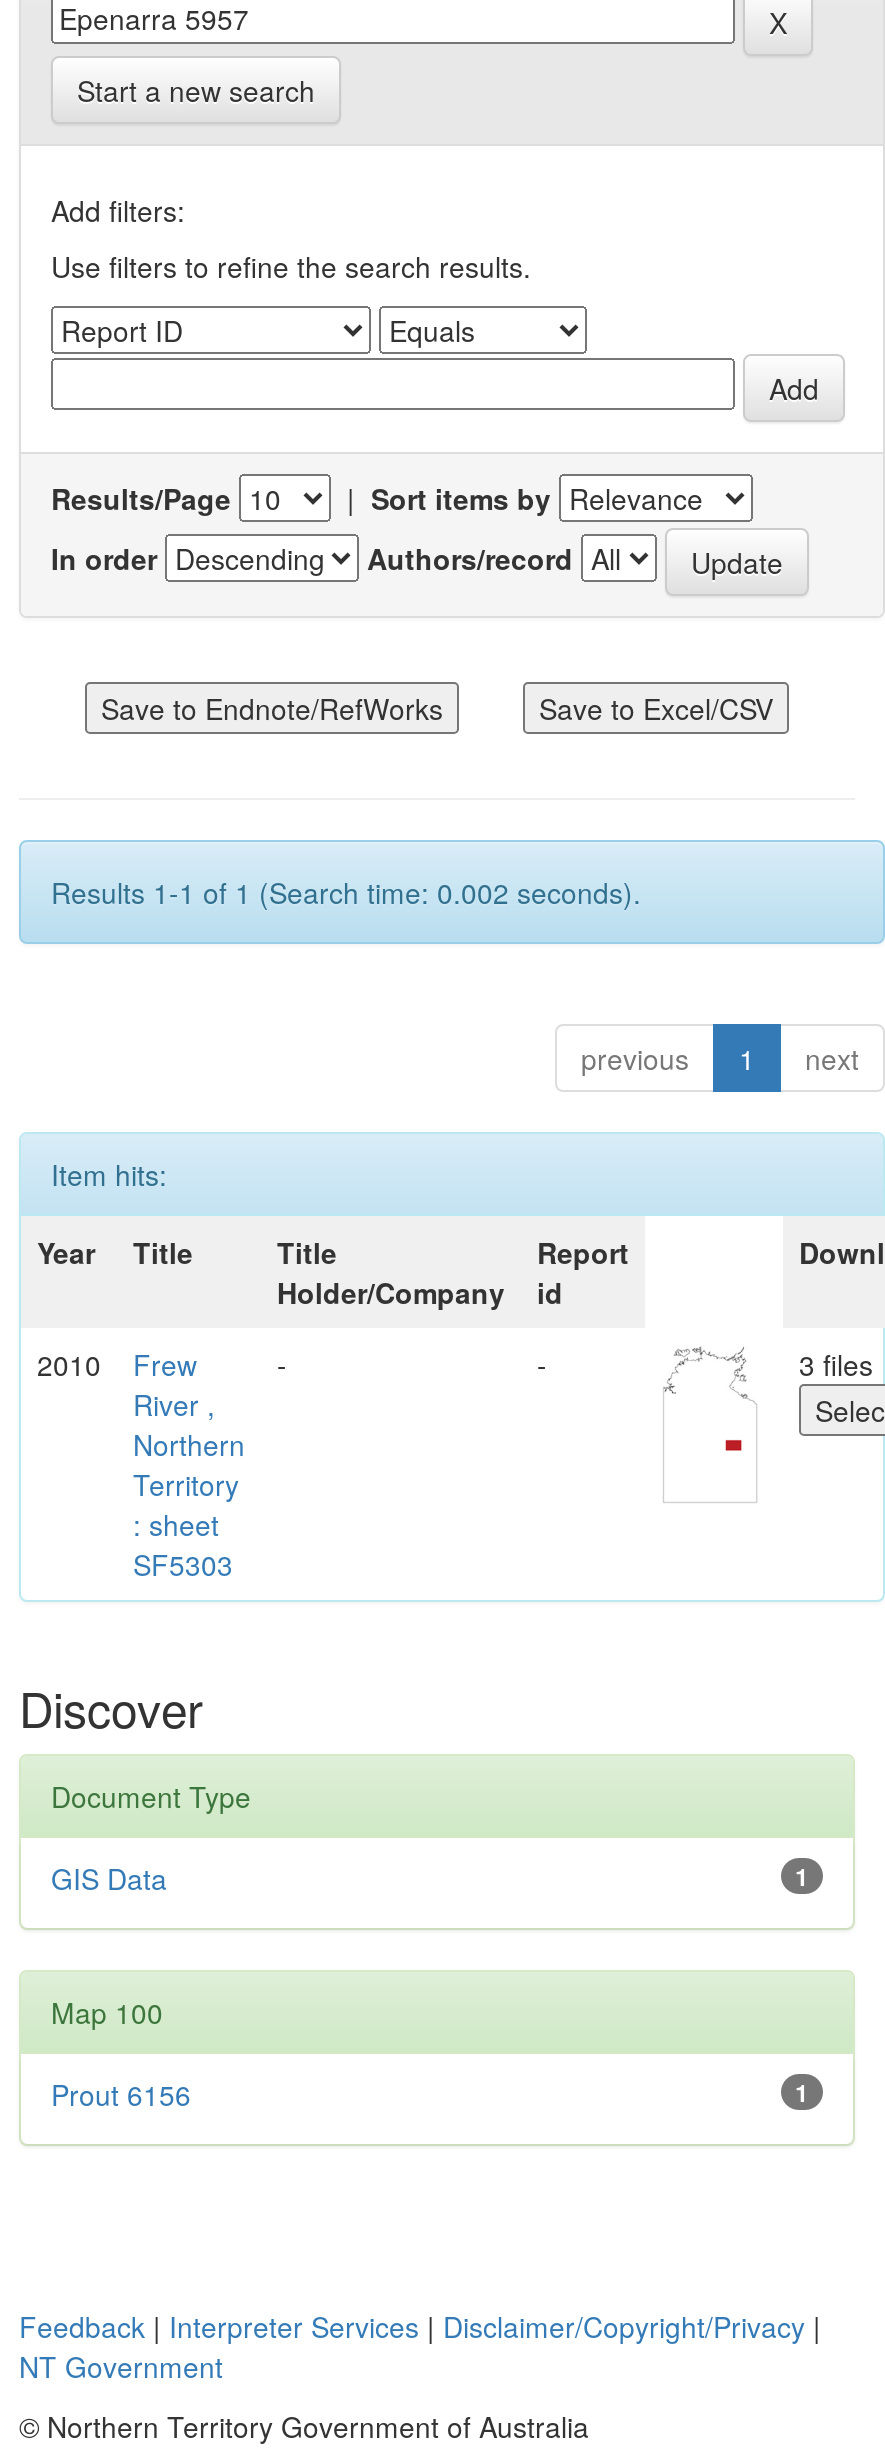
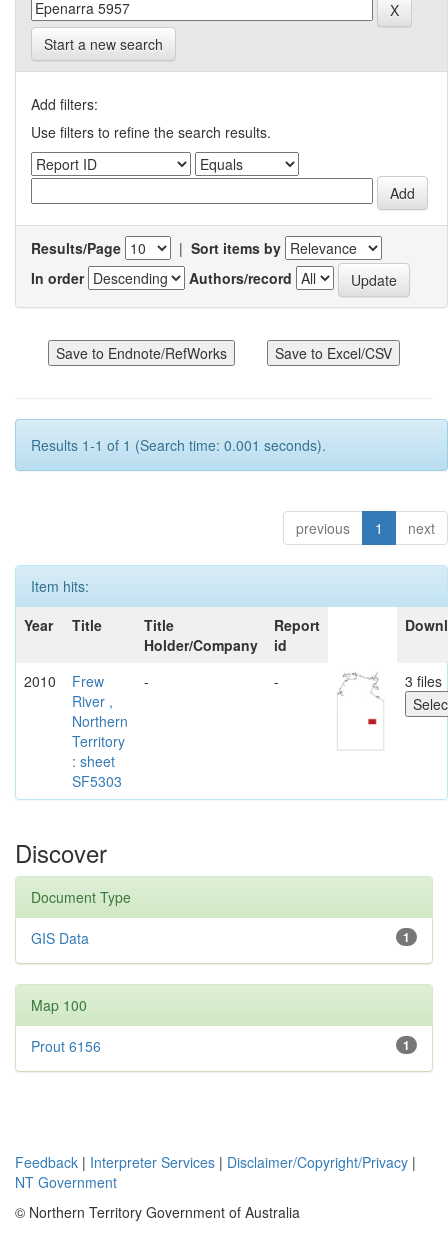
- Results 1-1 of 1 (Search time: 0.002 seconds).
+ Results 1-1 of 1 (Search time: 0.001 seconds).
